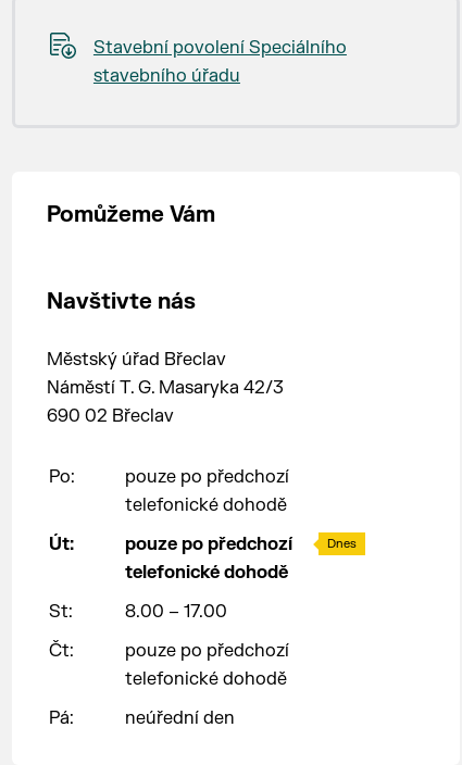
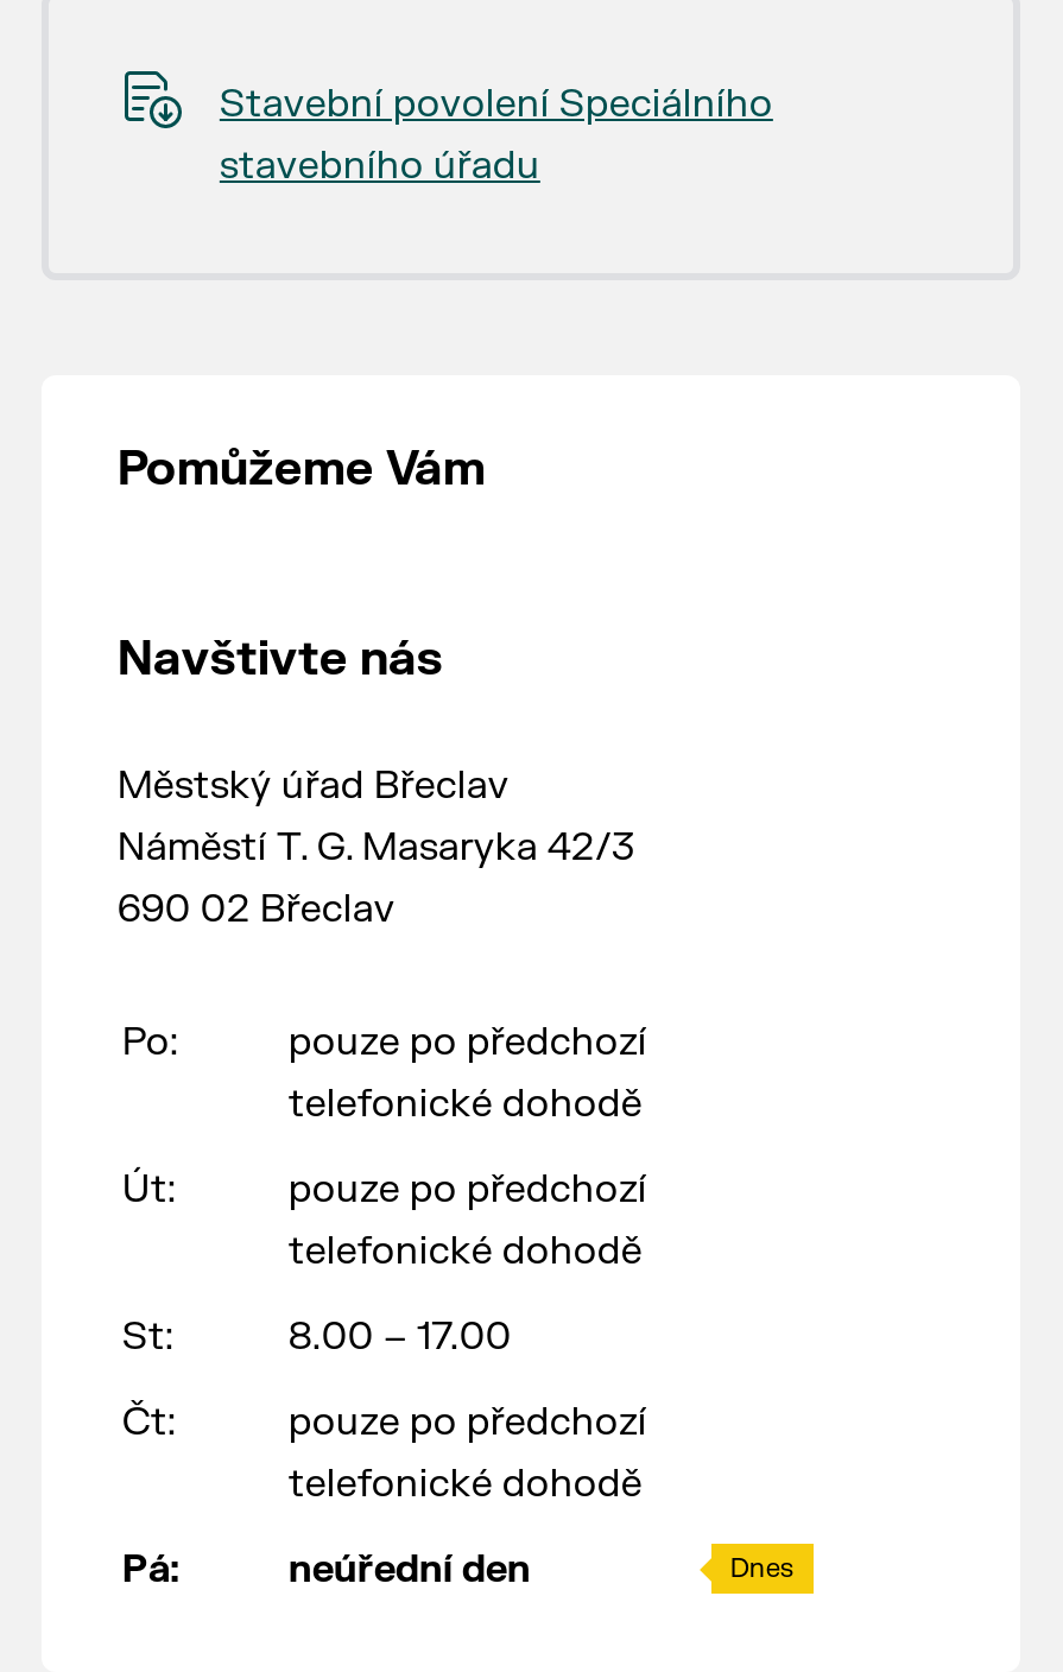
moved down: Dnes
